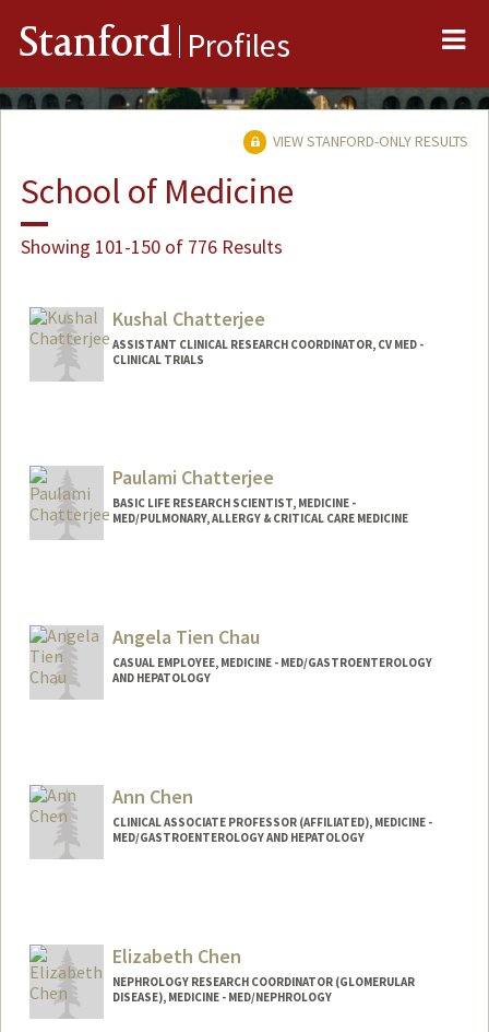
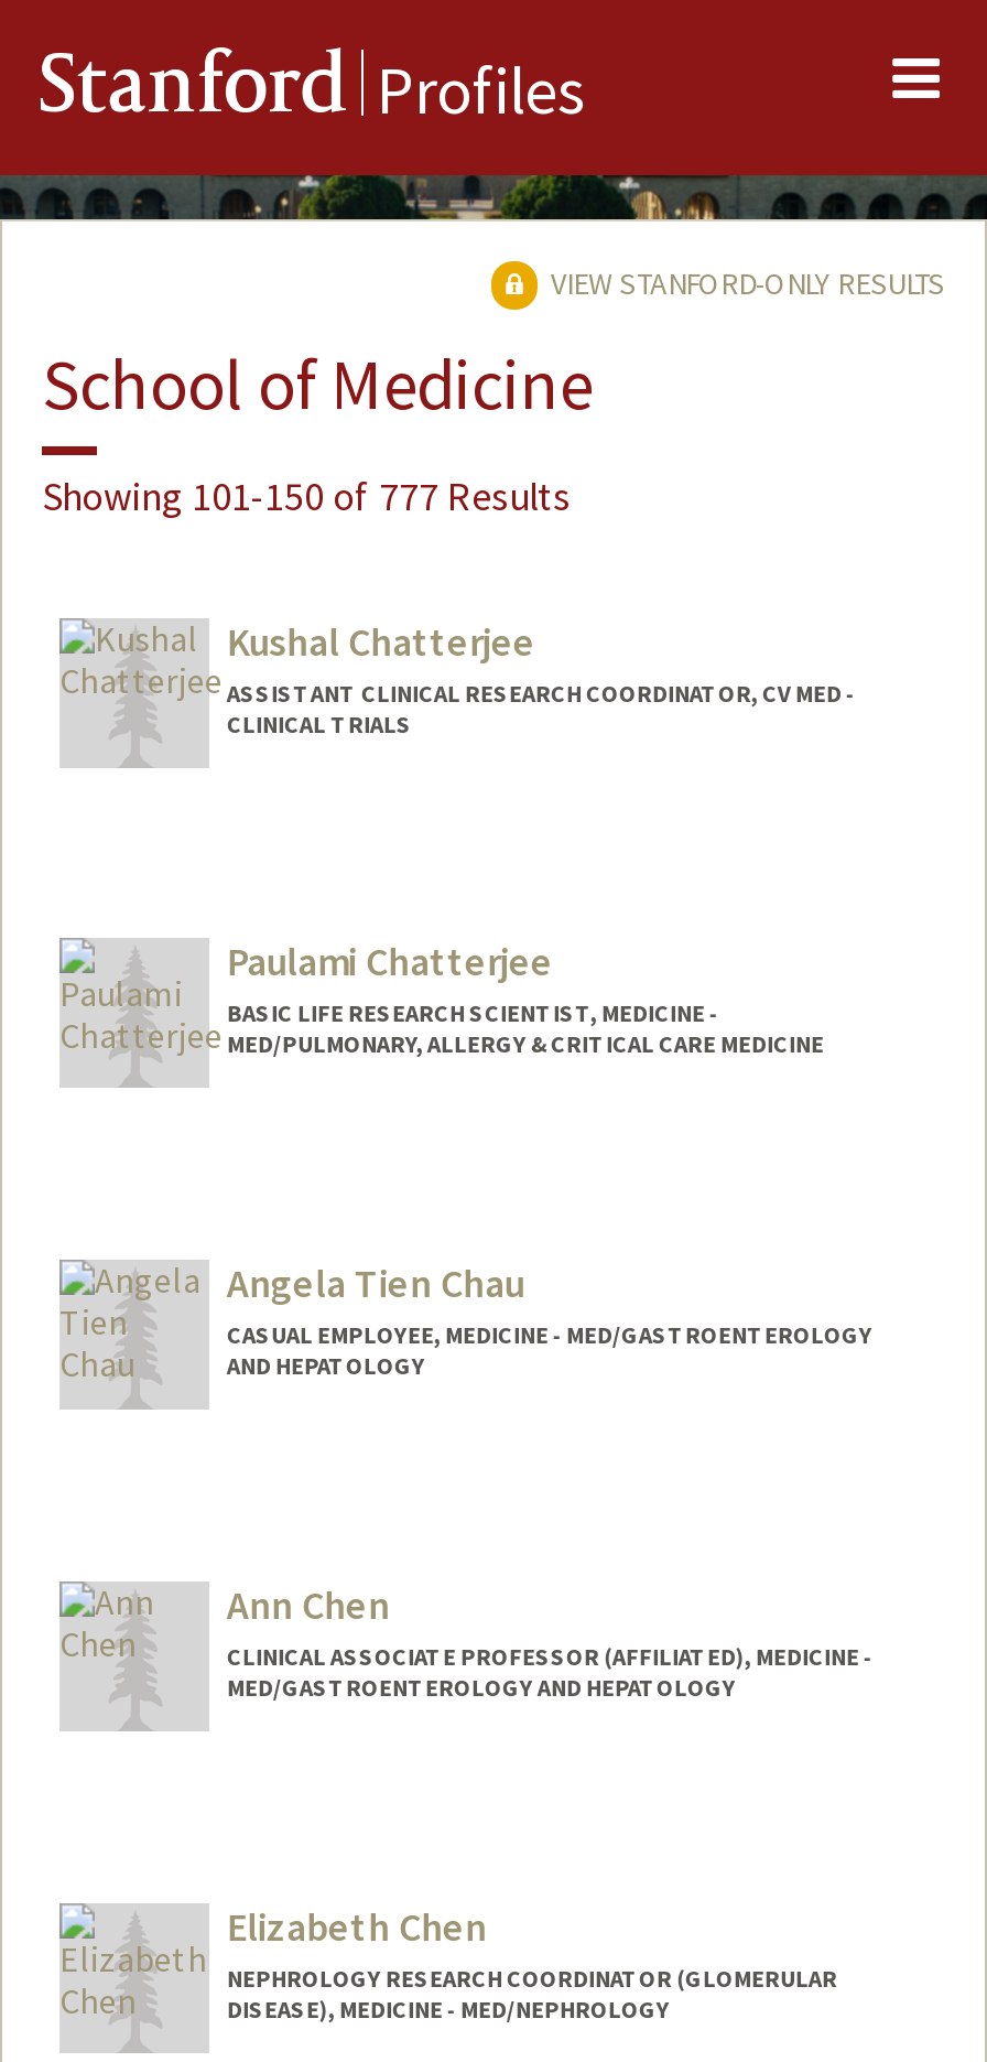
- Showing 101-150 of 776 Results
+ Showing 101-150 of 777 Results
